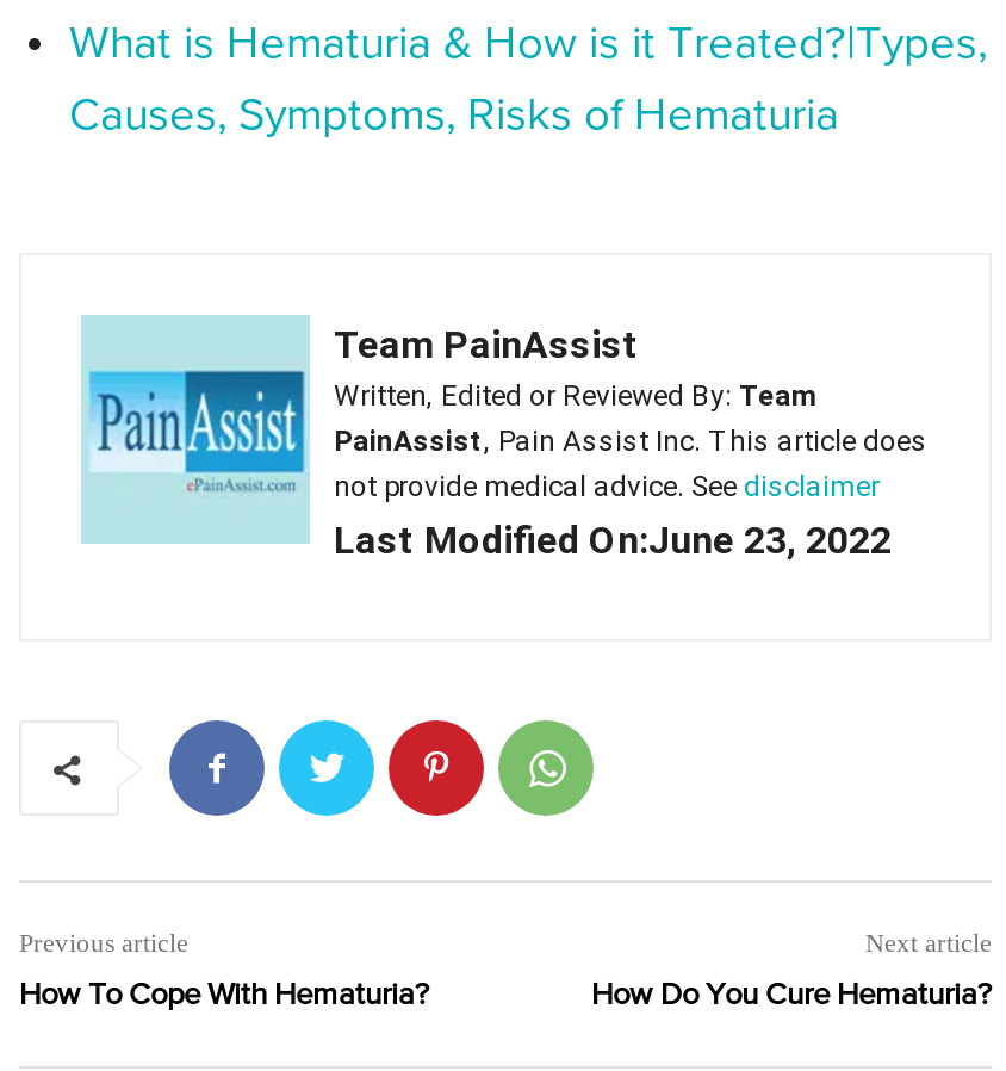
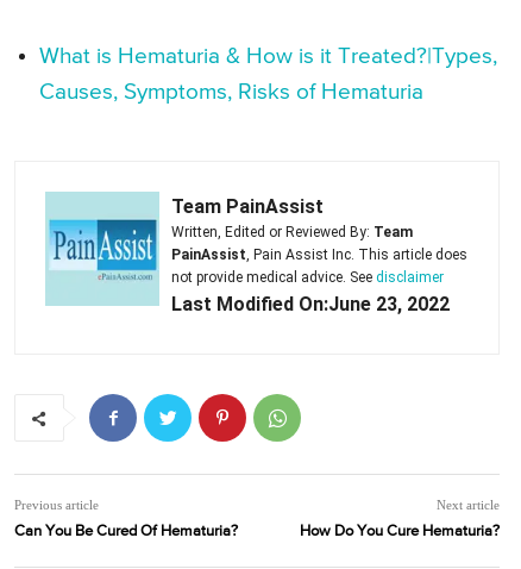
- How To Cope With Hematuria?
+ Can You Be Cured Of Hematuria?
